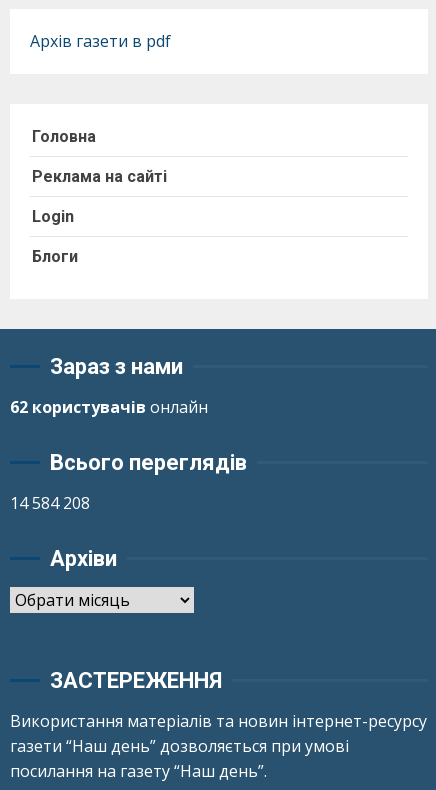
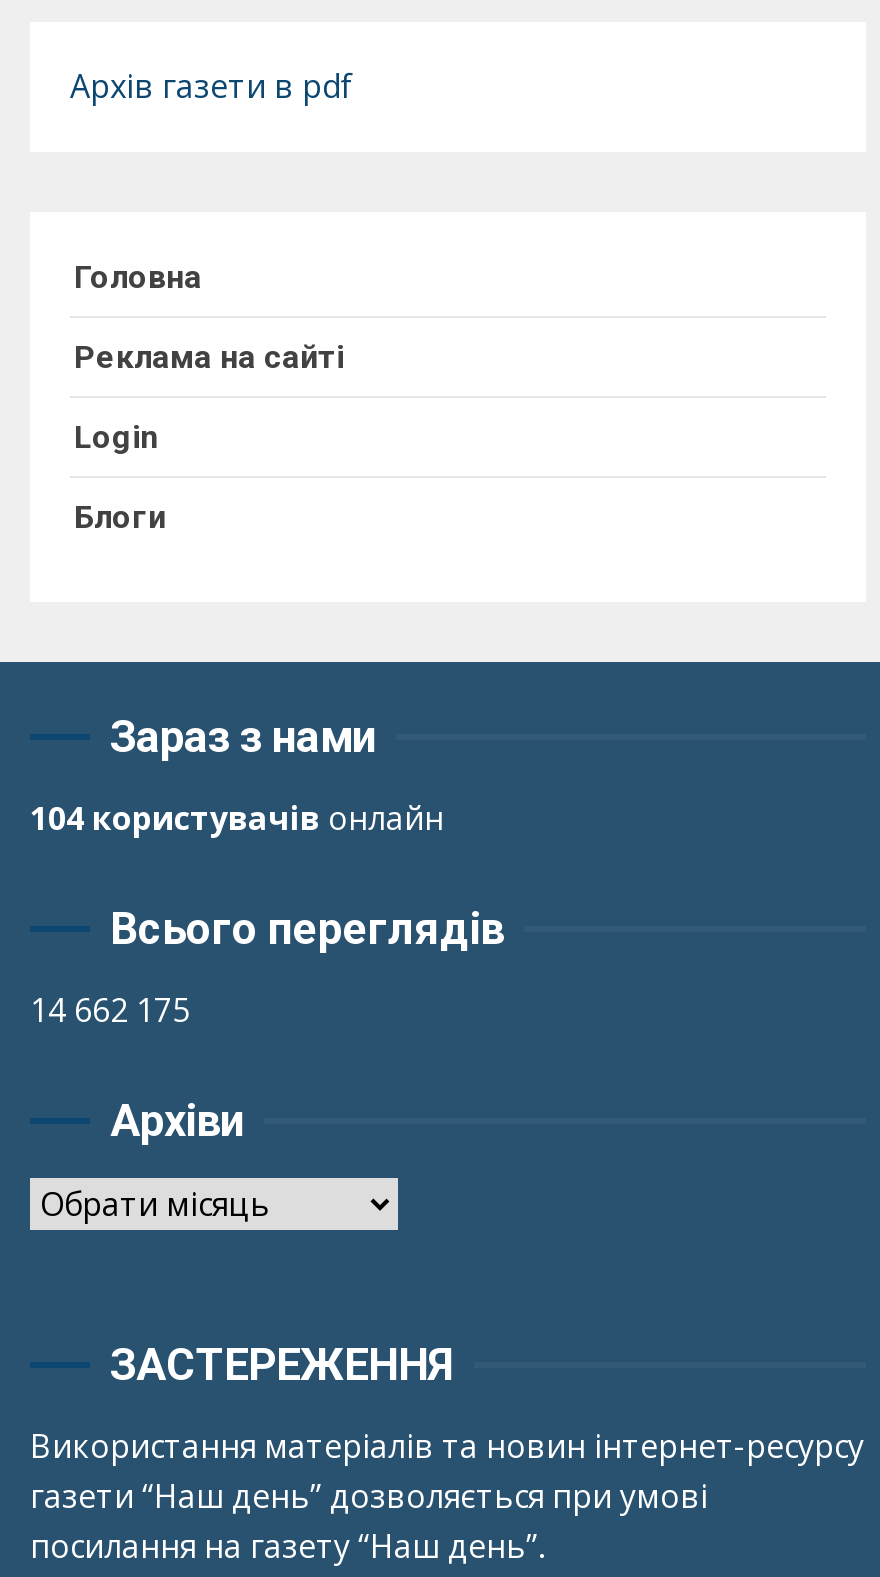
- 62 користувачів онлайн
+ 104 користувачів онлайн

- 14 584 208
+ 14 662 175
